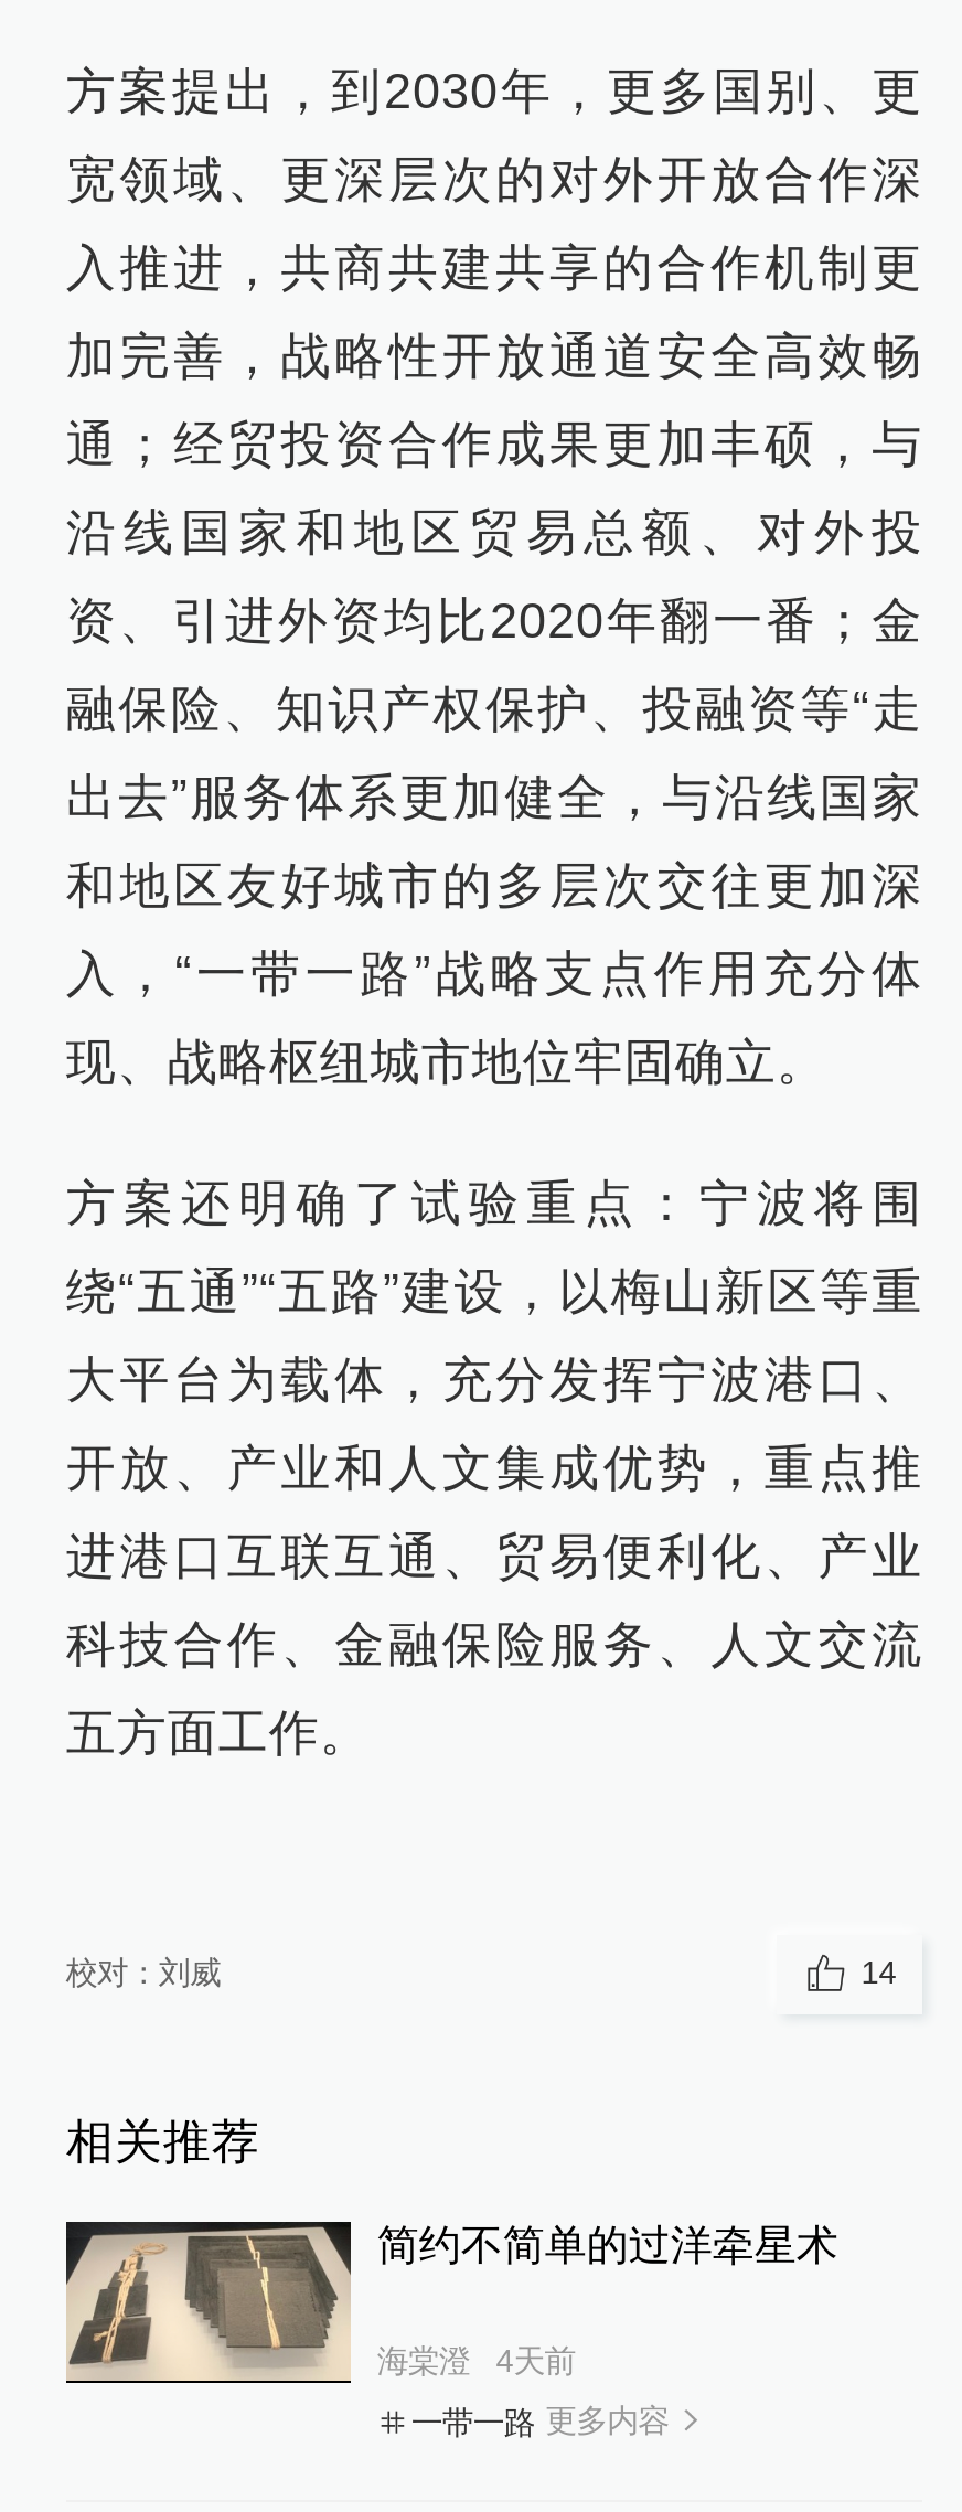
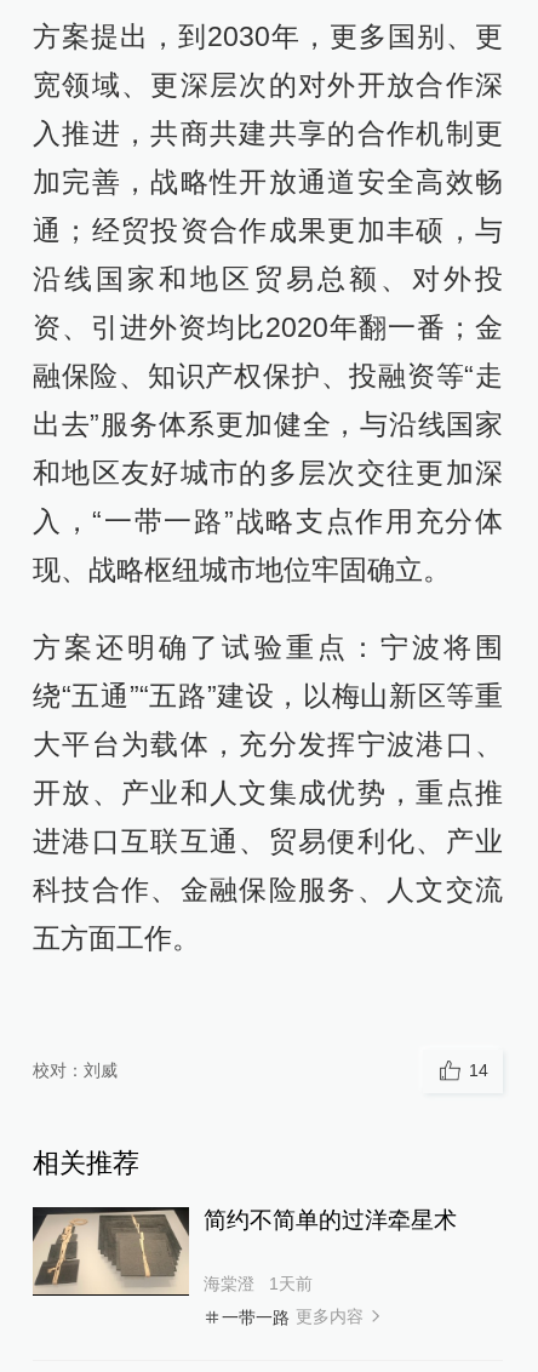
- 海棠澄 4天前
+ 海棠澄 1天前
